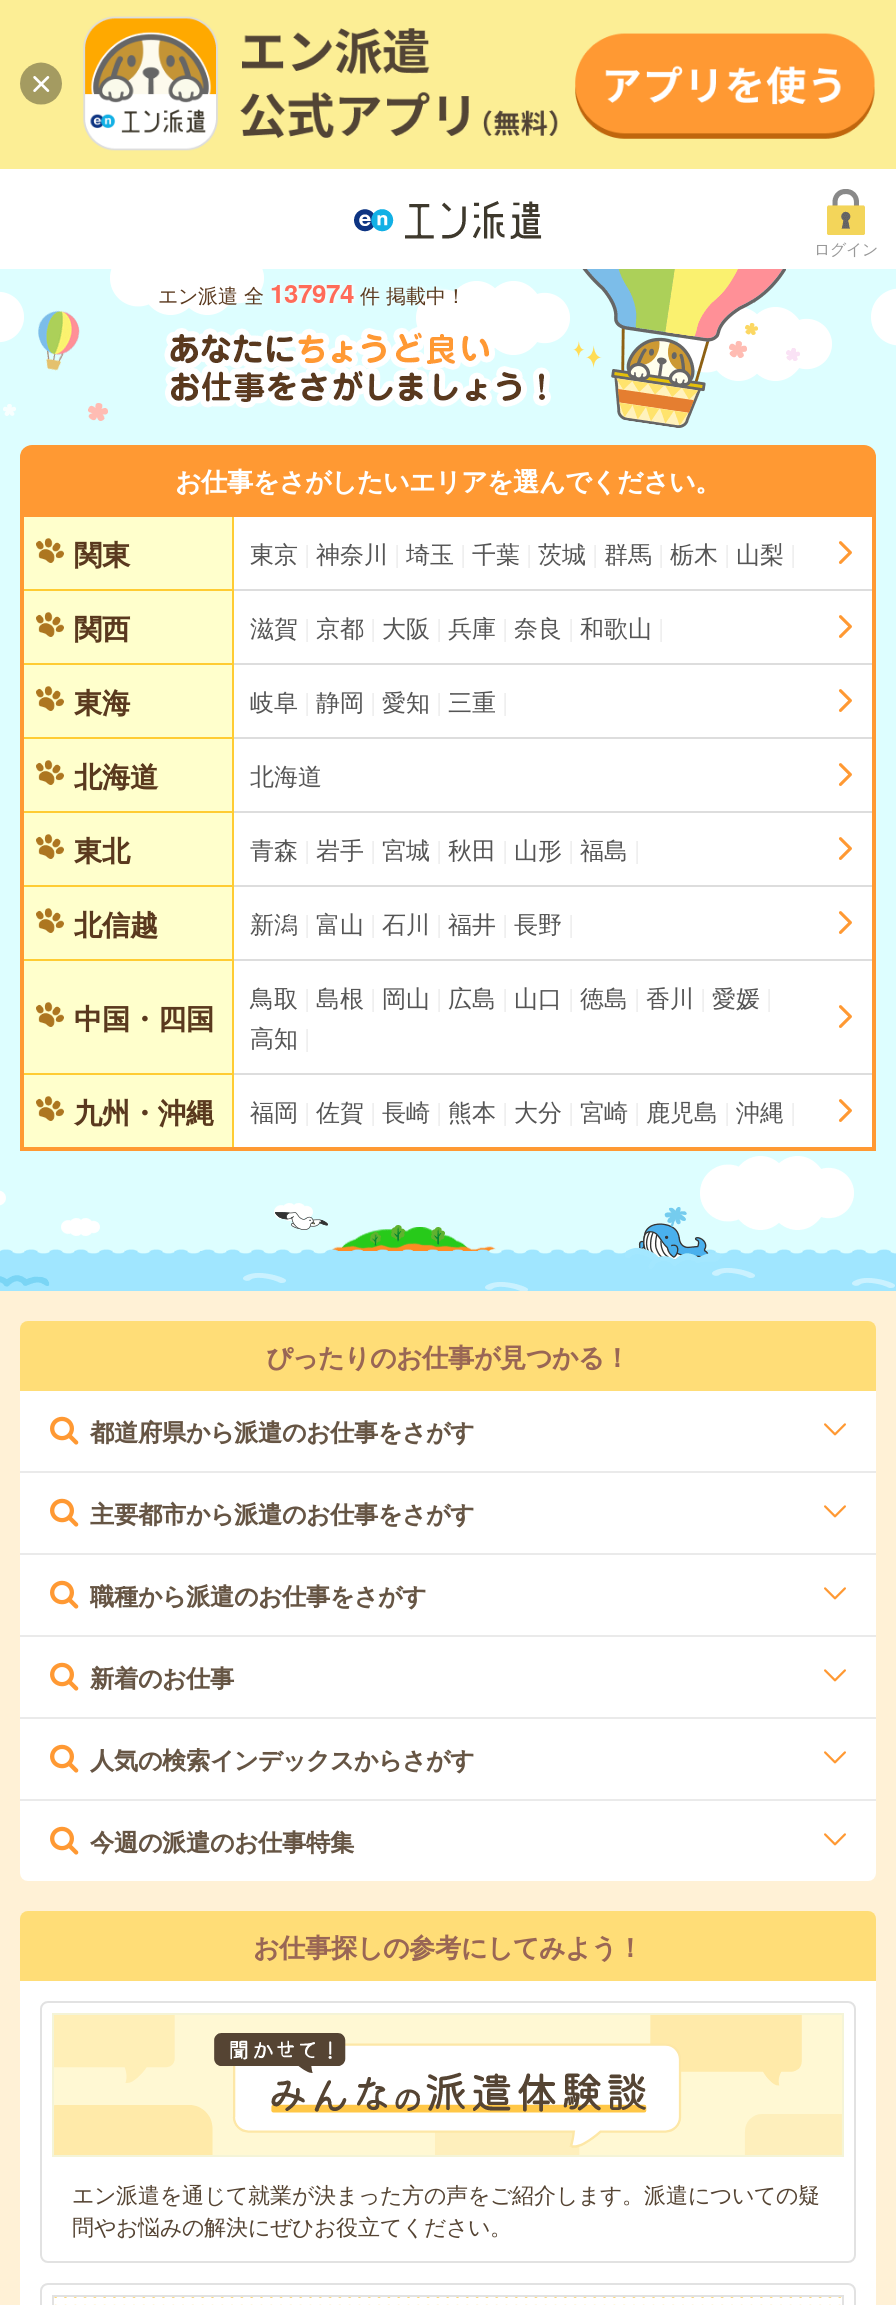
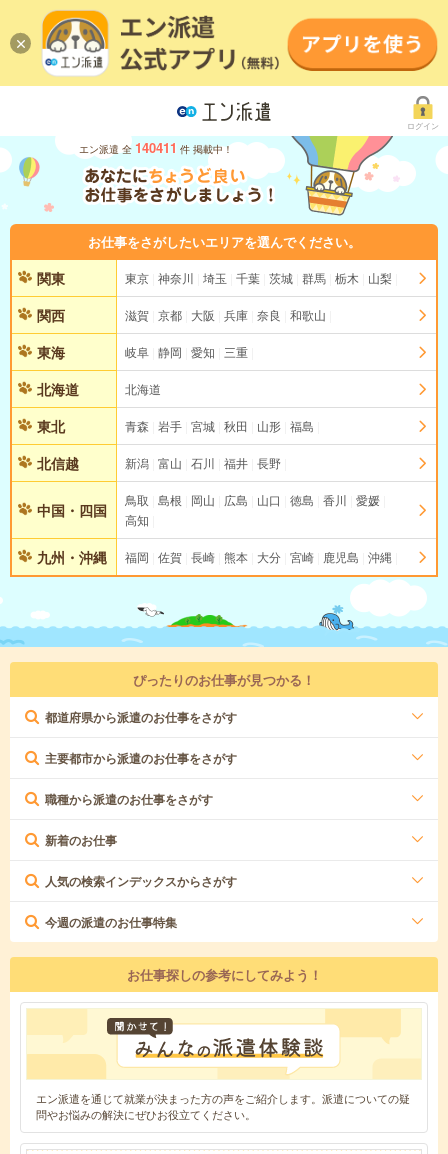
- エン派遣 全 137974 件 掲載中！
+ エン派遣 全 140411 件 掲載中！
